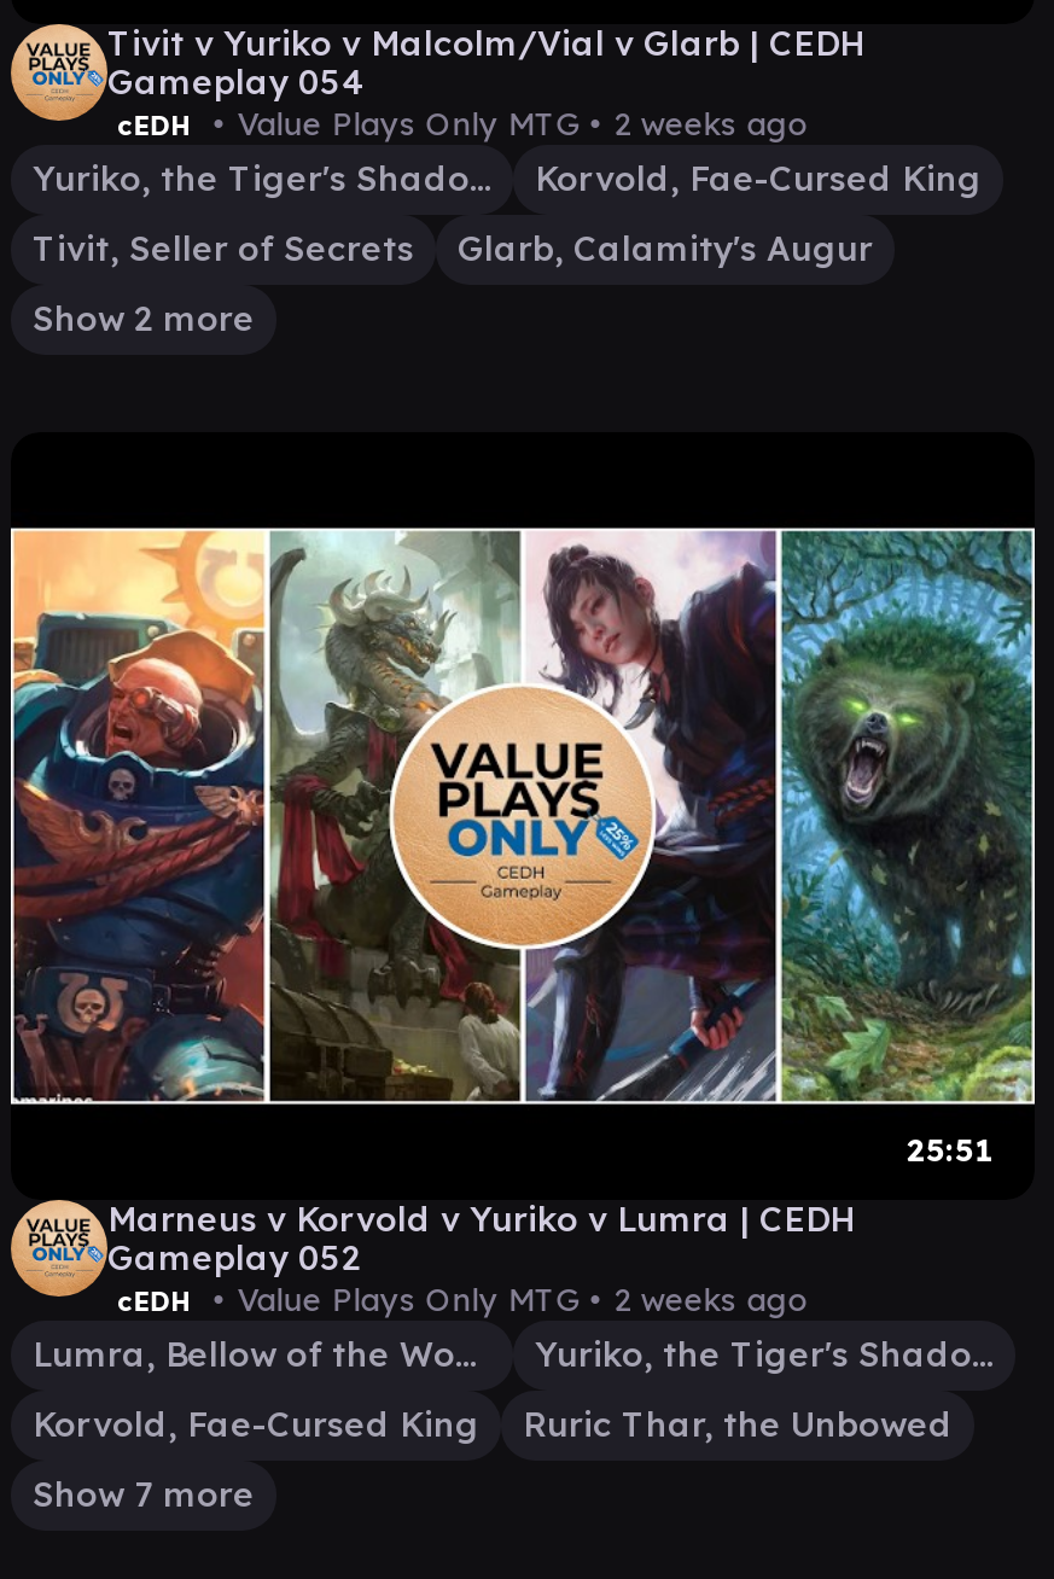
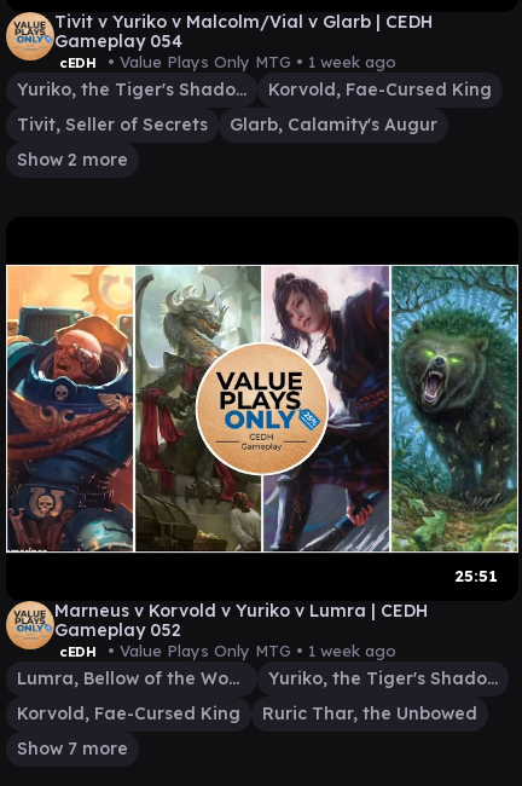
- cEDH • Value Plays Only MTG • 2 weeks ago
+ cEDH • Value Plays Only MTG • 1 week ago

- cEDH • Value Plays Only MTG • 2 weeks ago
+ cEDH • Value Plays Only MTG • 1 week ago
